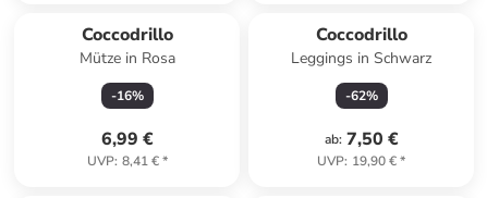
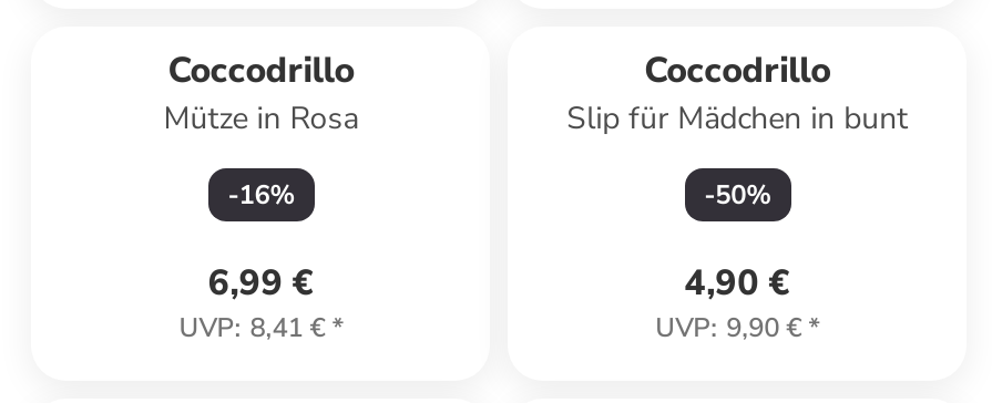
- Leggings in Schwarz
+ Slip für Mädchen in bunt

- -62%
+ -50%

- ab: 7,50 €
- UVP: 19,90 €*
+ 4,90 €
+ UVP: 9,90 €*
